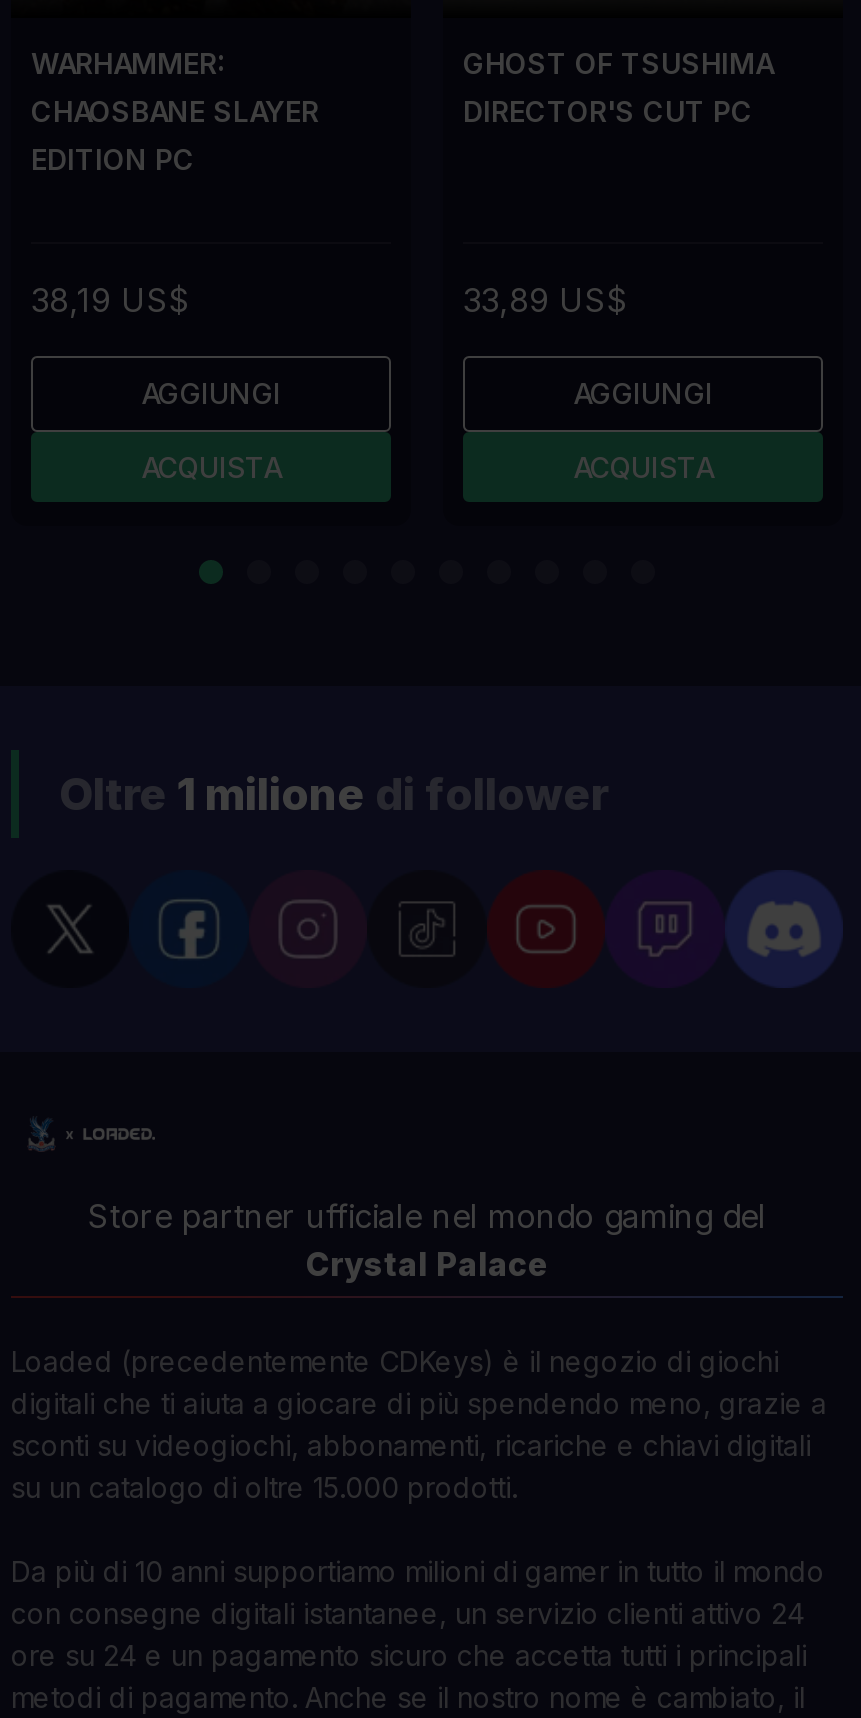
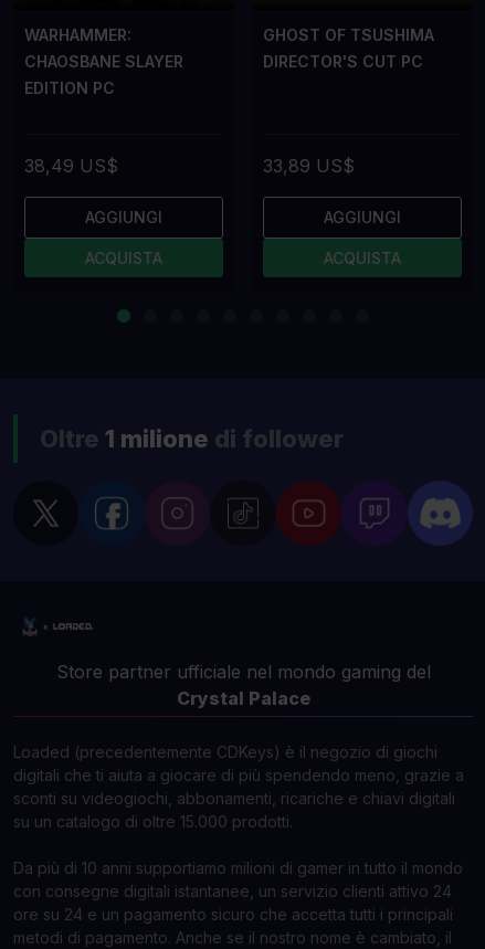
- 38,19 US$
+ 38,49 US$
